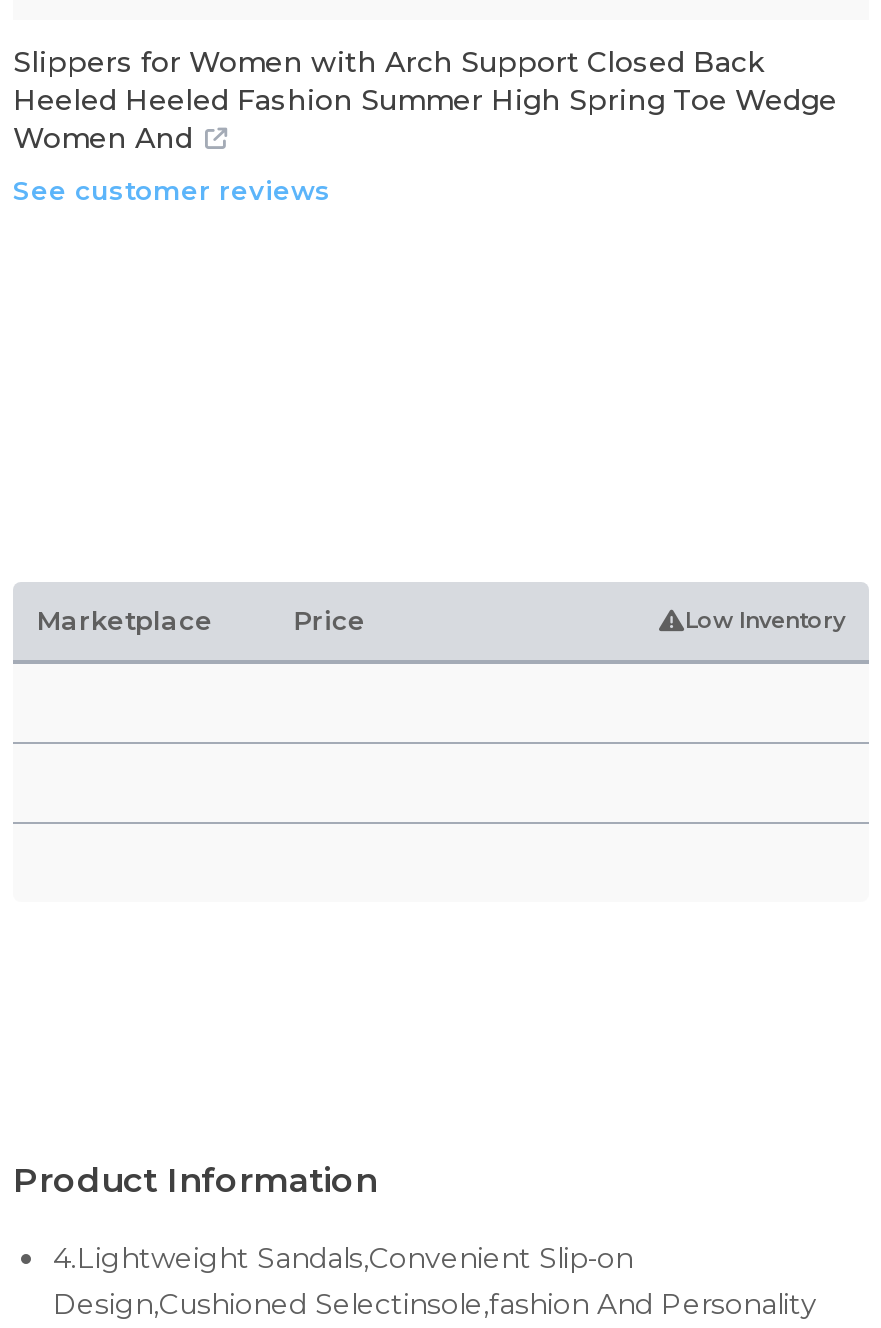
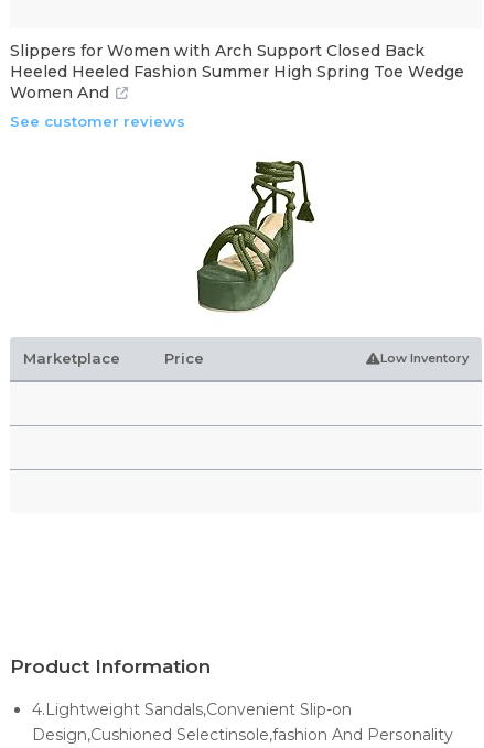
+ [image]
